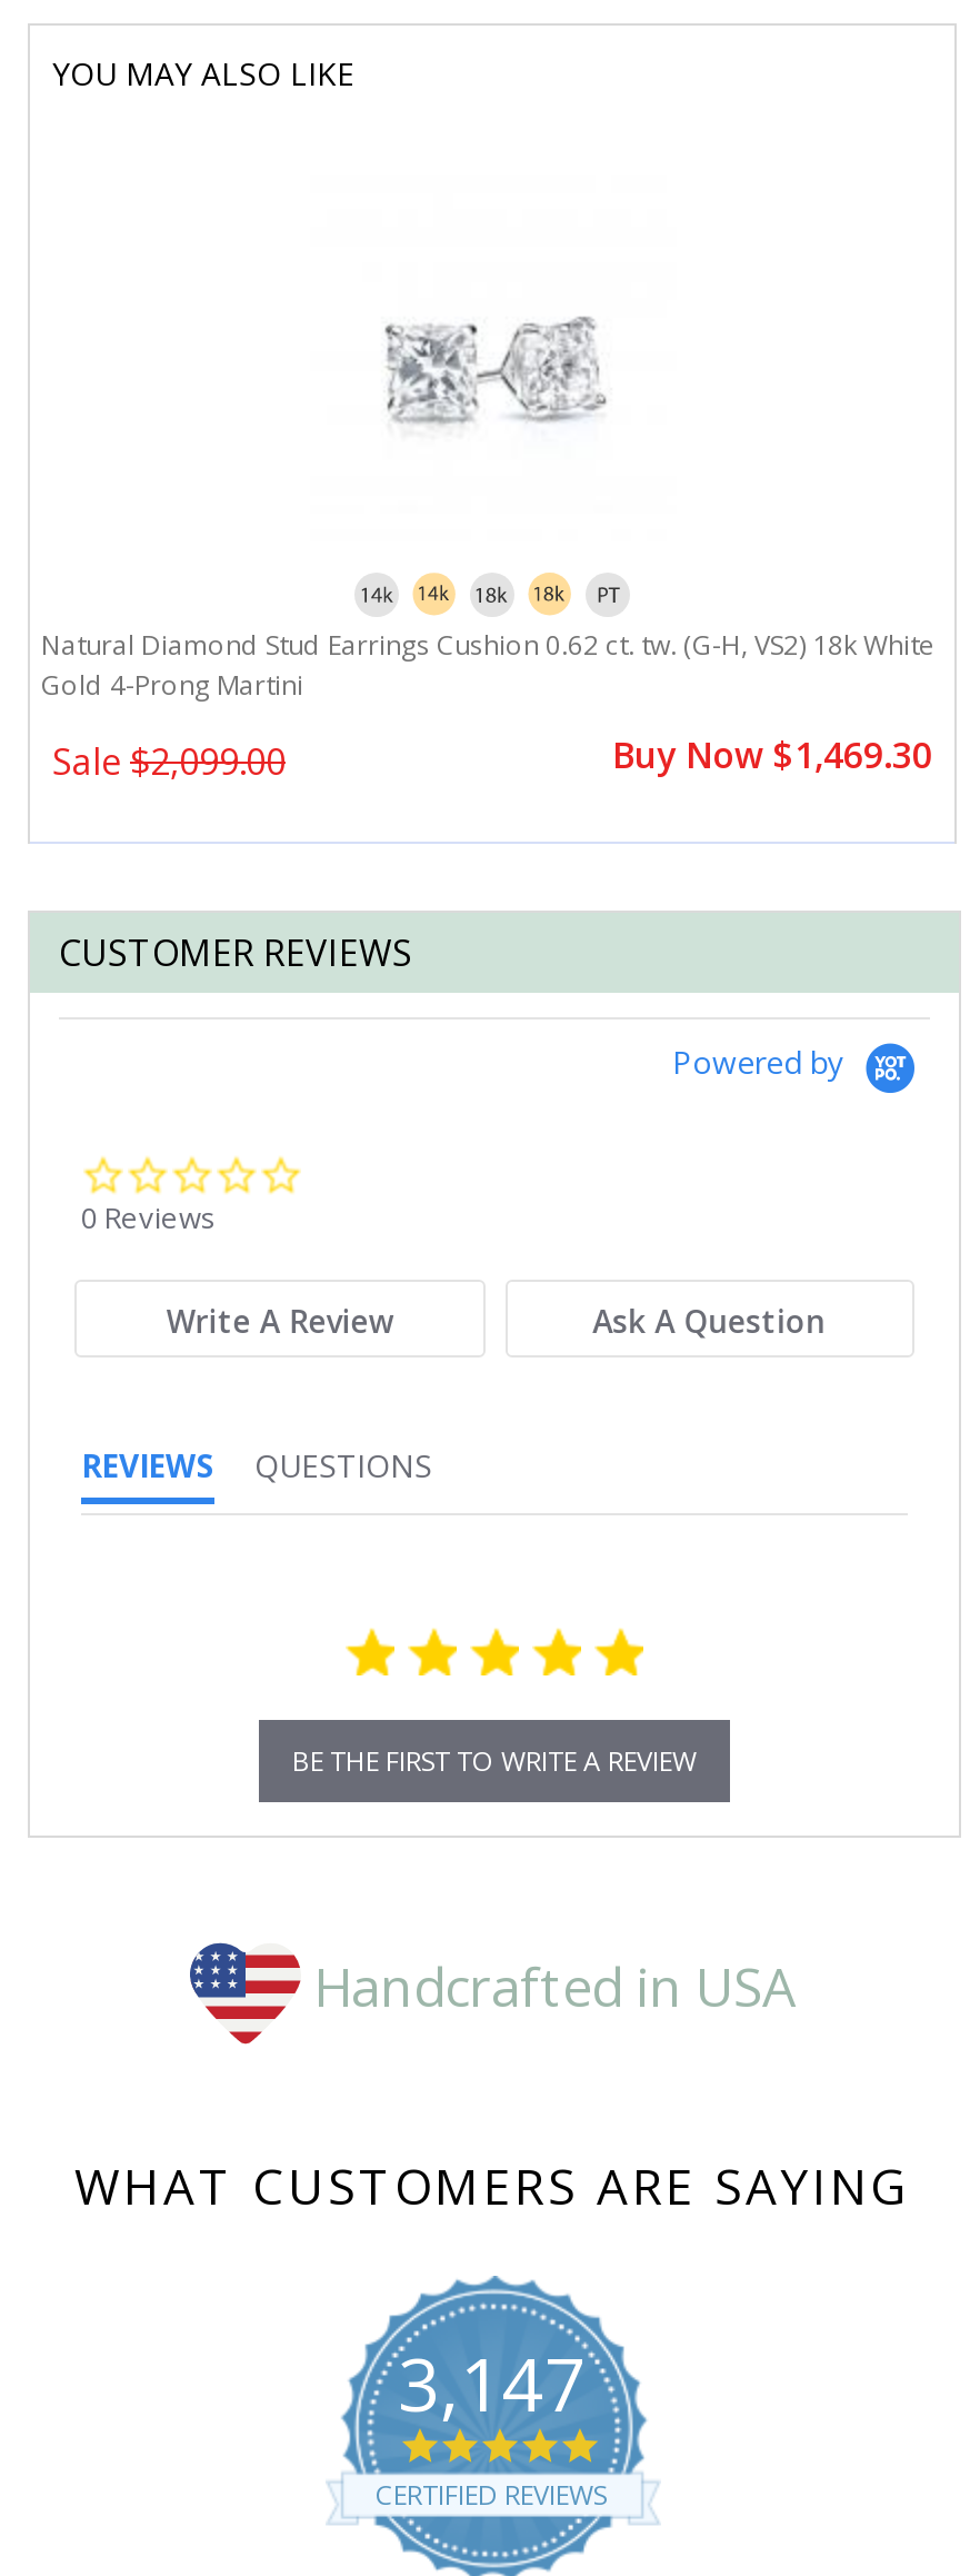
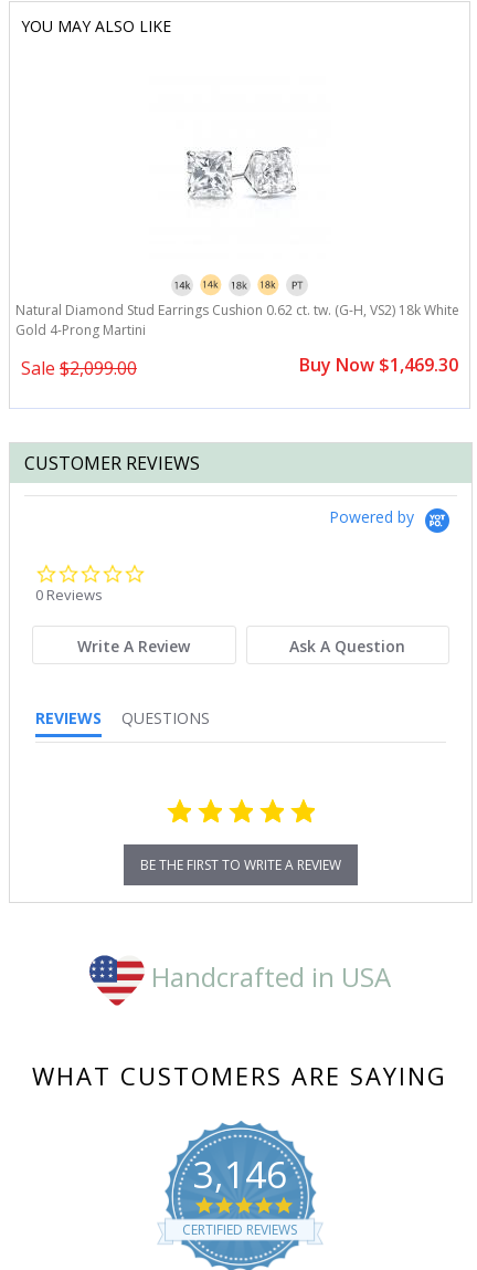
- 3,147
+ 3,146
